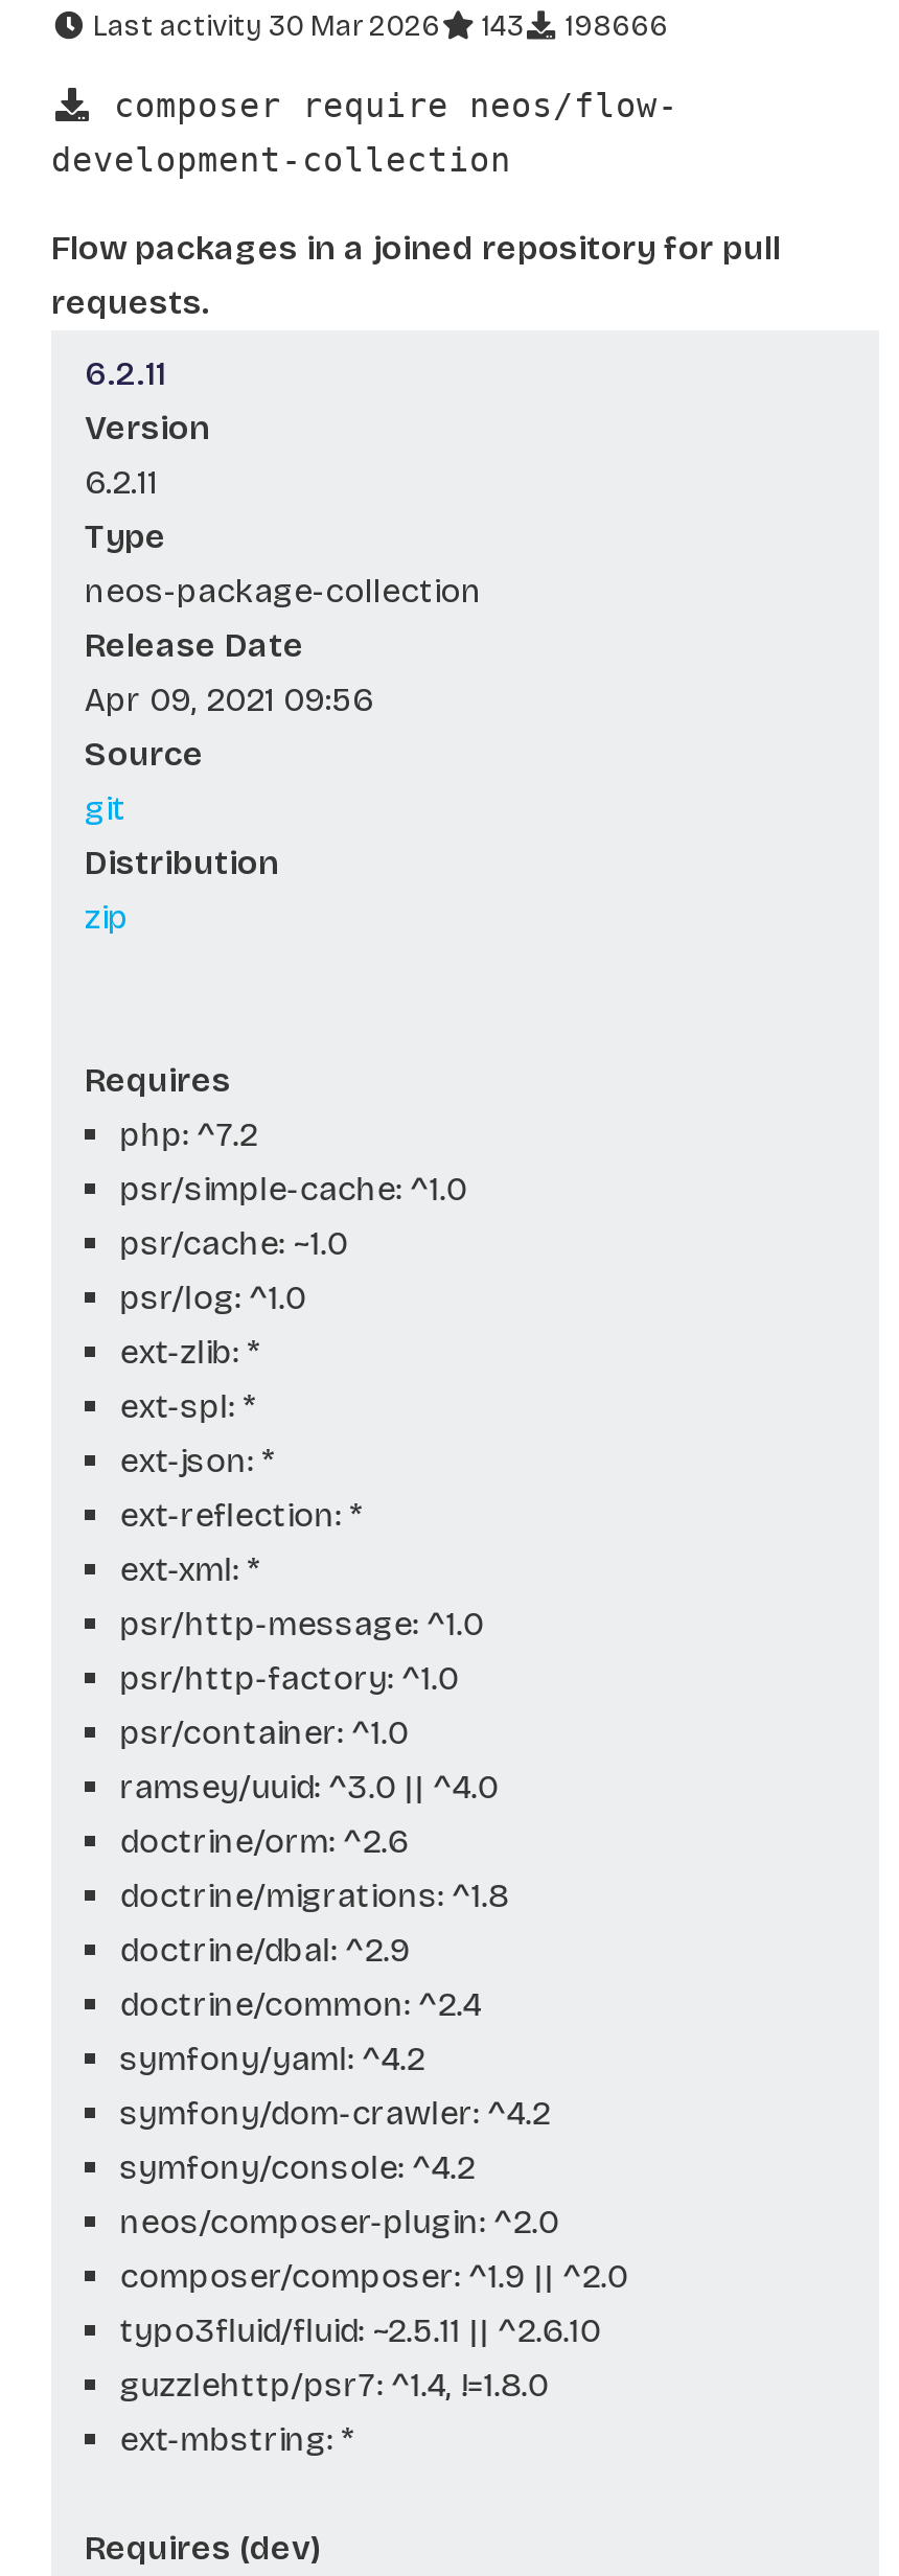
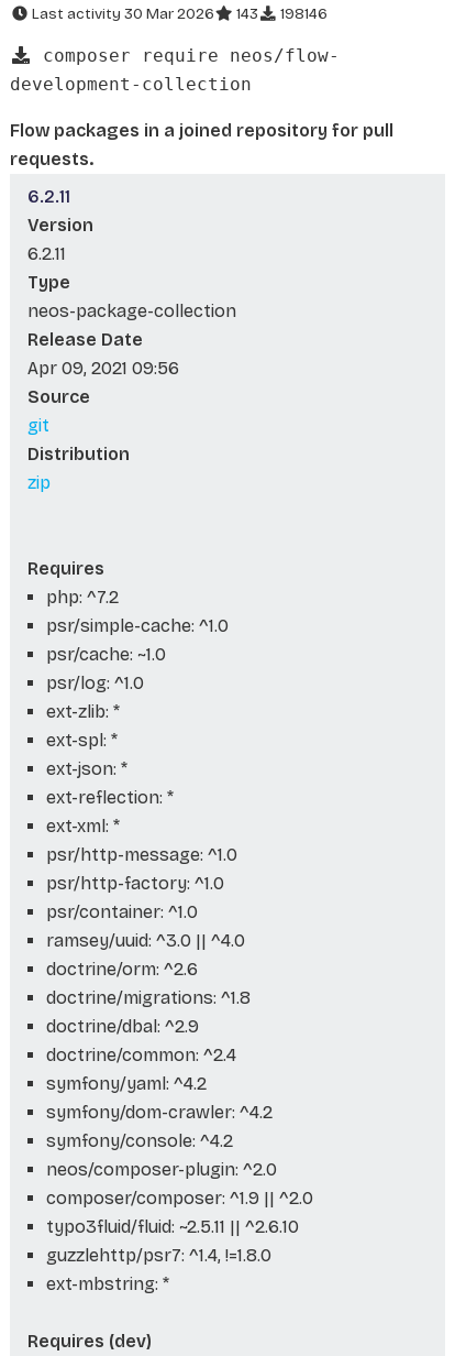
- Last activity 30 Mar 2026 143 198666
+ Last activity 30 Mar 2026 143 198146
